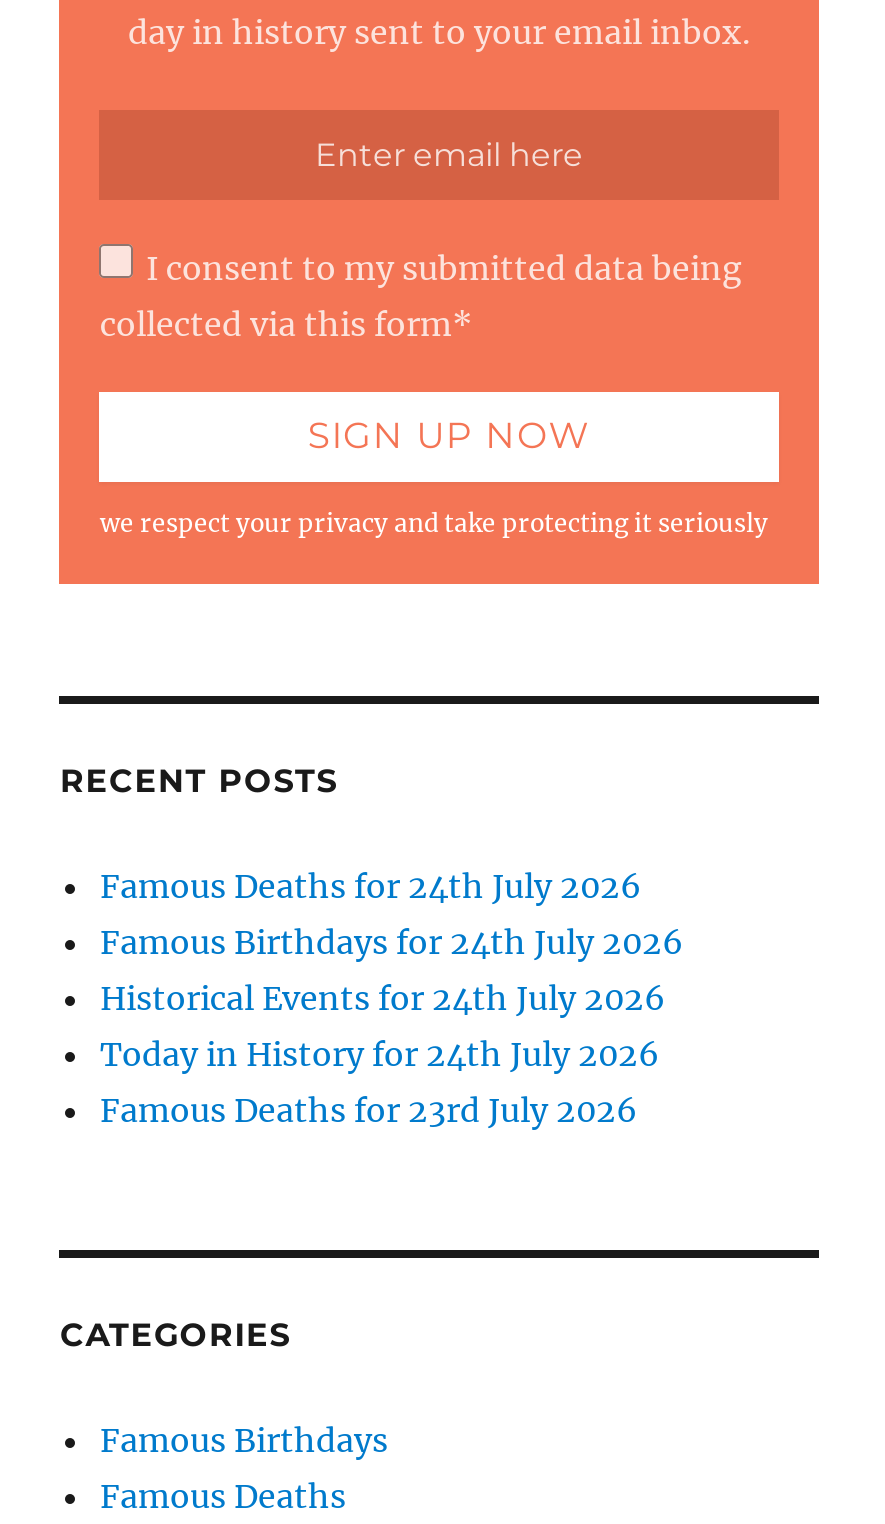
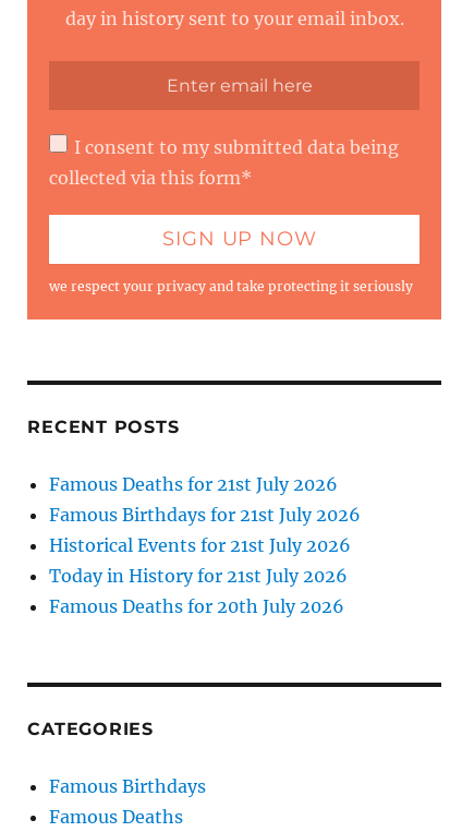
- Famous Deaths for 24th July 2026
+ Famous Deaths for 21st July 2026

- Famous Birthdays for 24th July 2026
+ Famous Birthdays for 21st July 2026

- Historical Events for 24th July 2026
+ Historical Events for 21st July 2026

- Today in History for 24th July 2026
+ Today in History for 21st July 2026

- Famous Deaths for 23rd July 2026
+ Famous Deaths for 20th July 2026
